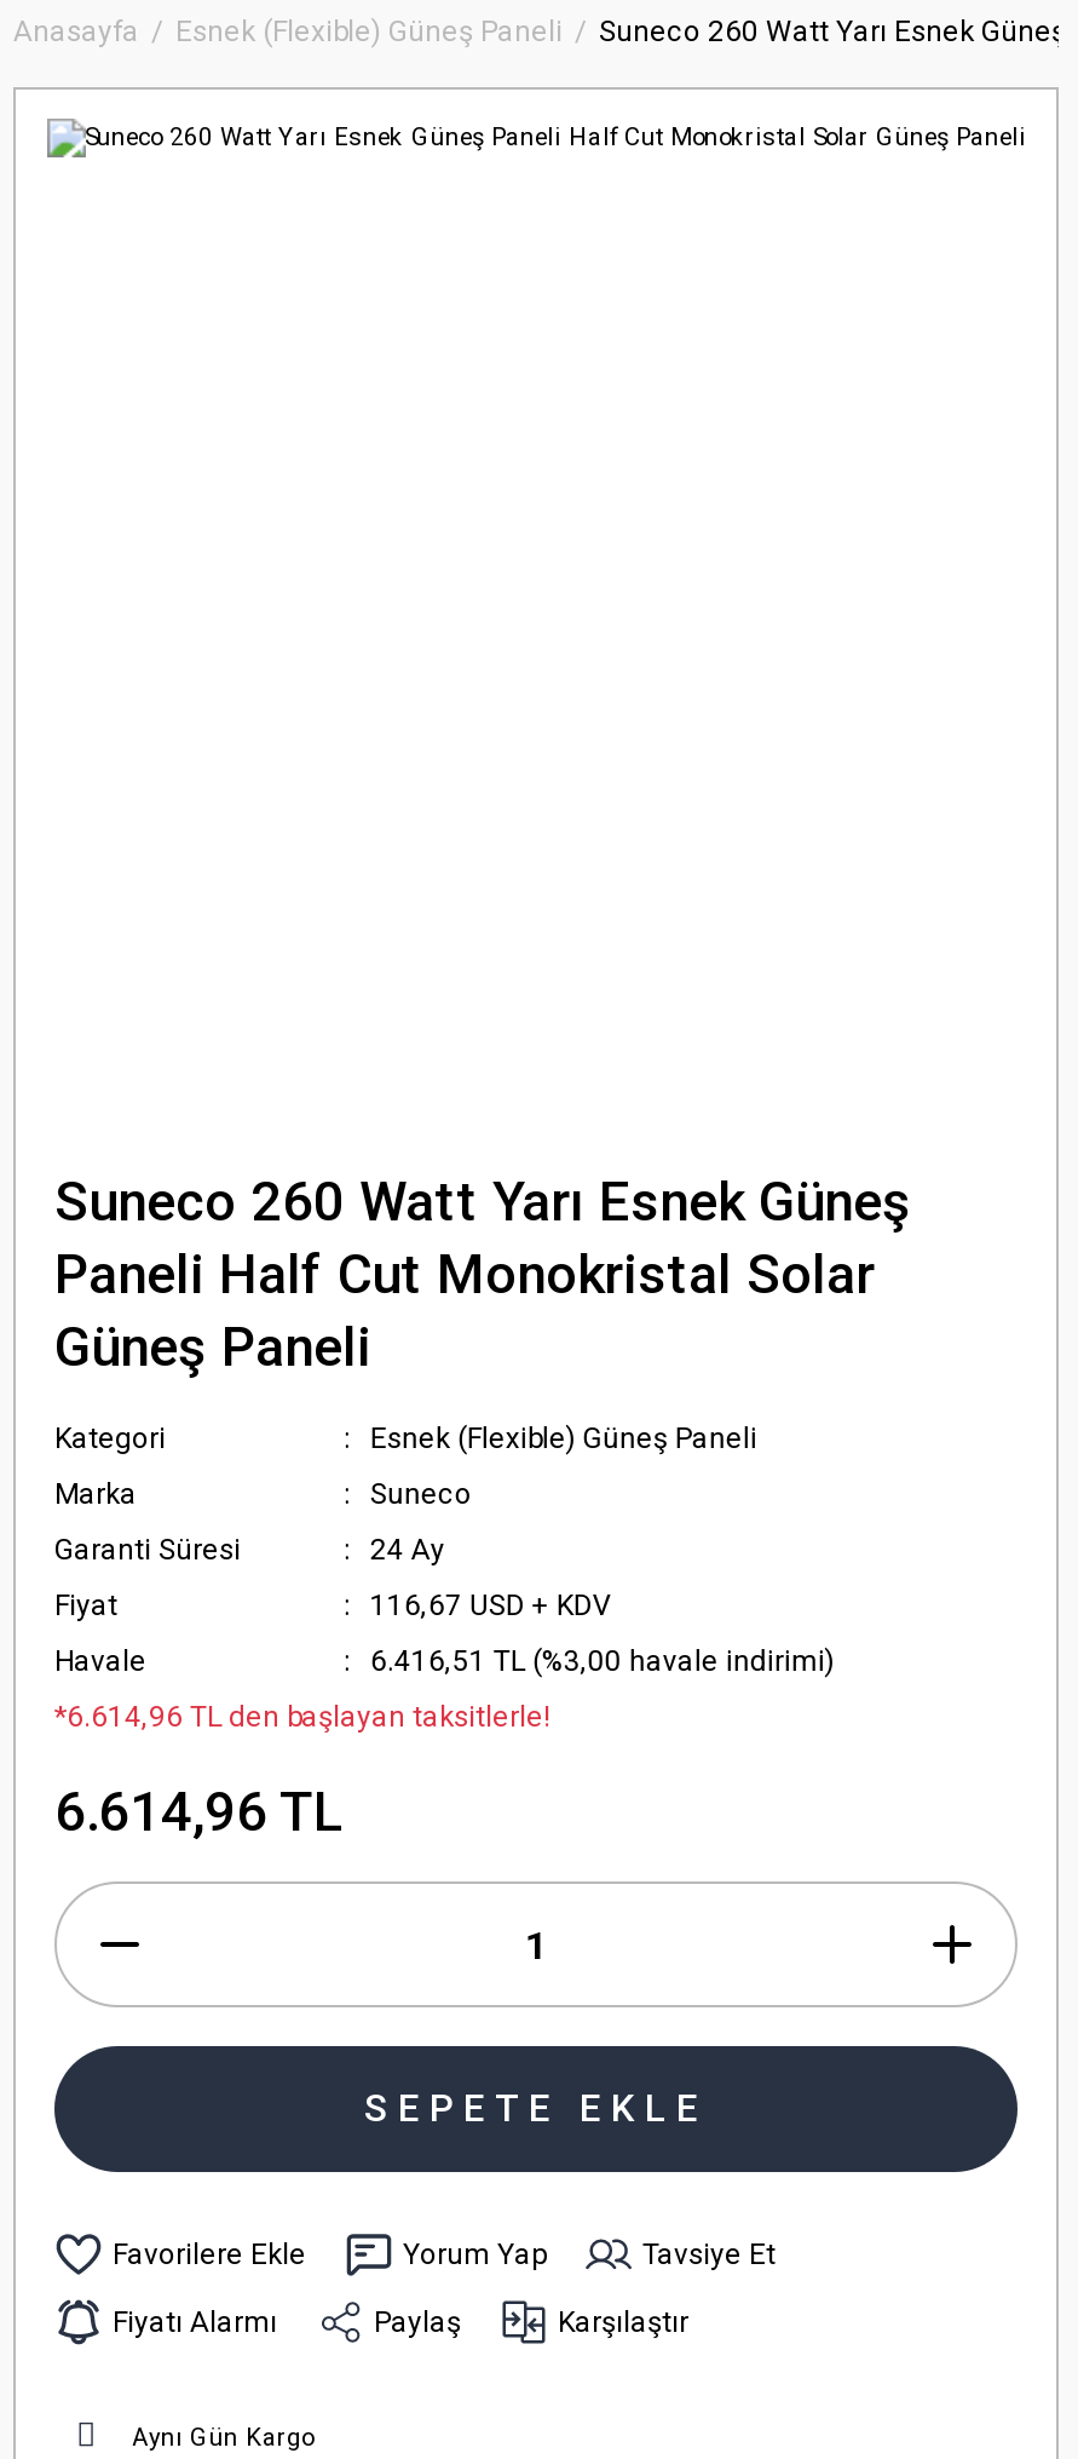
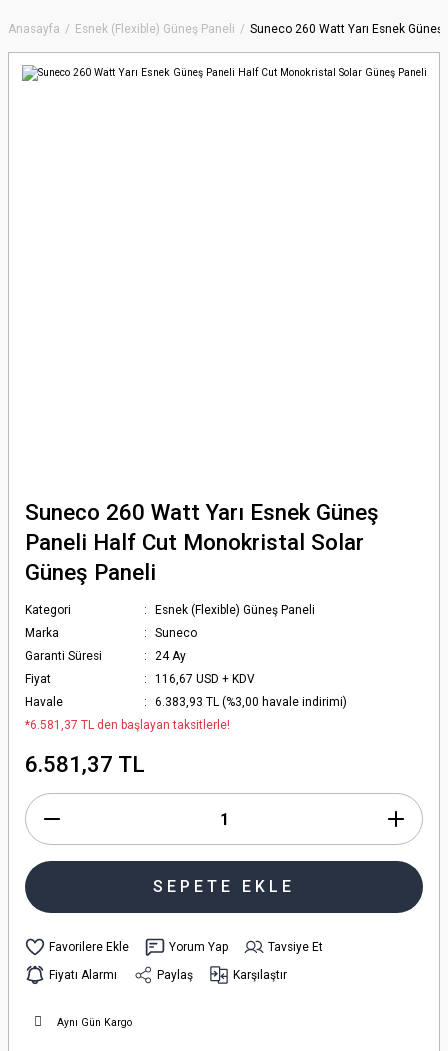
- 6.416,51 TL (%3,00 havale indirimi)
+ 6.383,93 TL (%3,00 havale indirimi)

- *6.614,96 TL den başlayan taksitlerle!
+ *6.581,37 TL den başlayan taksitlerle!

- 6.614,96 TL
+ 6.581,37 TL
